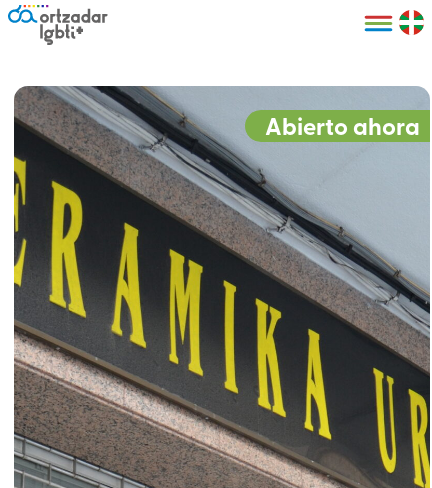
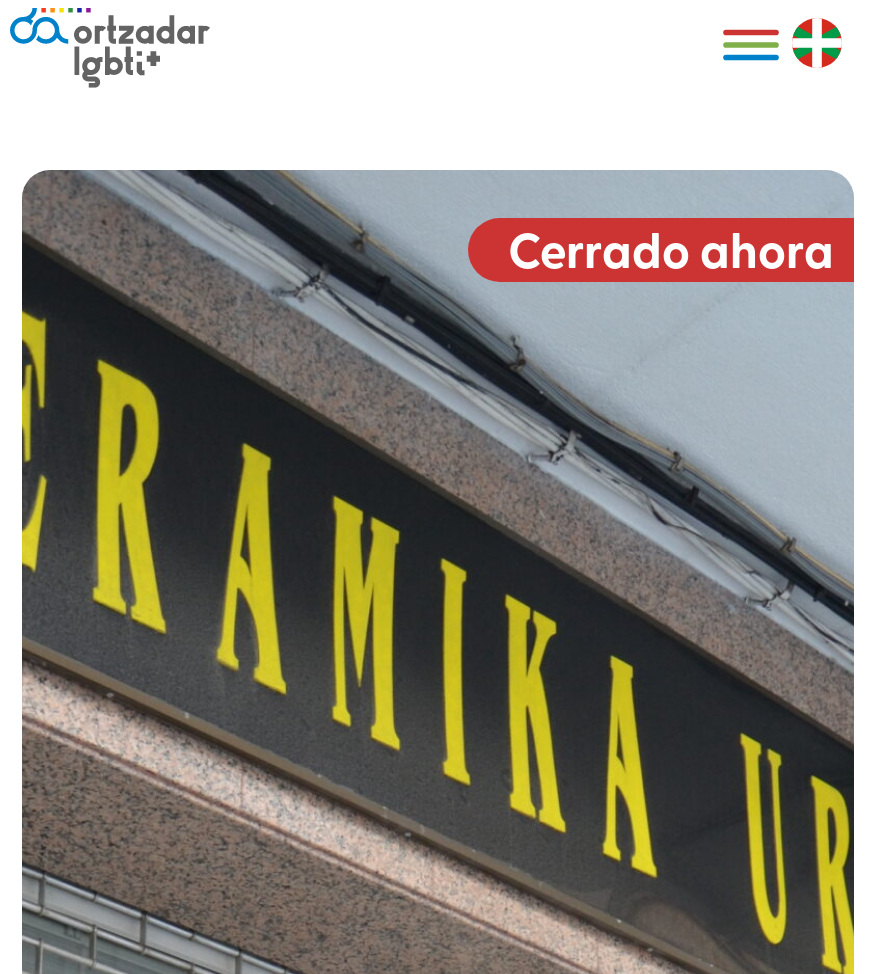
- Abierto ahora
+ Cerrado ahora
